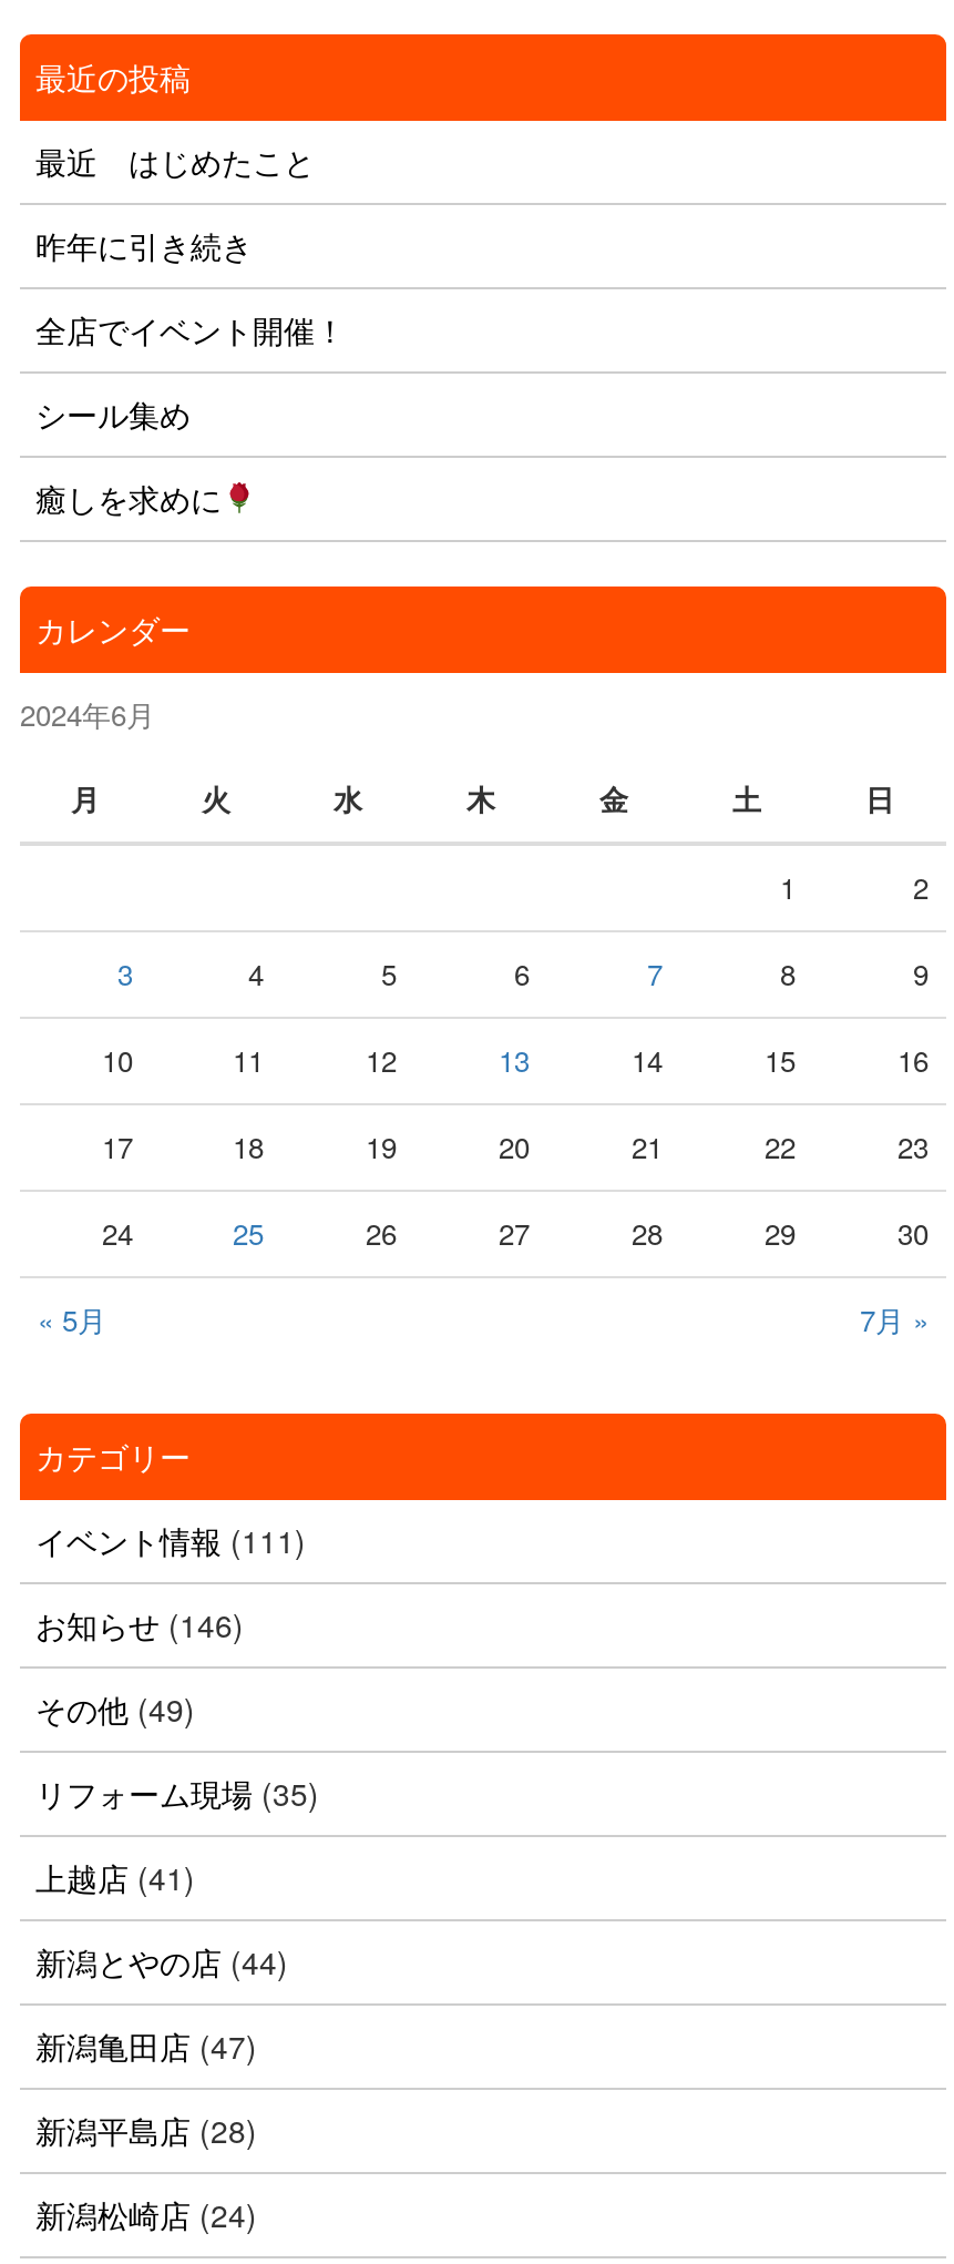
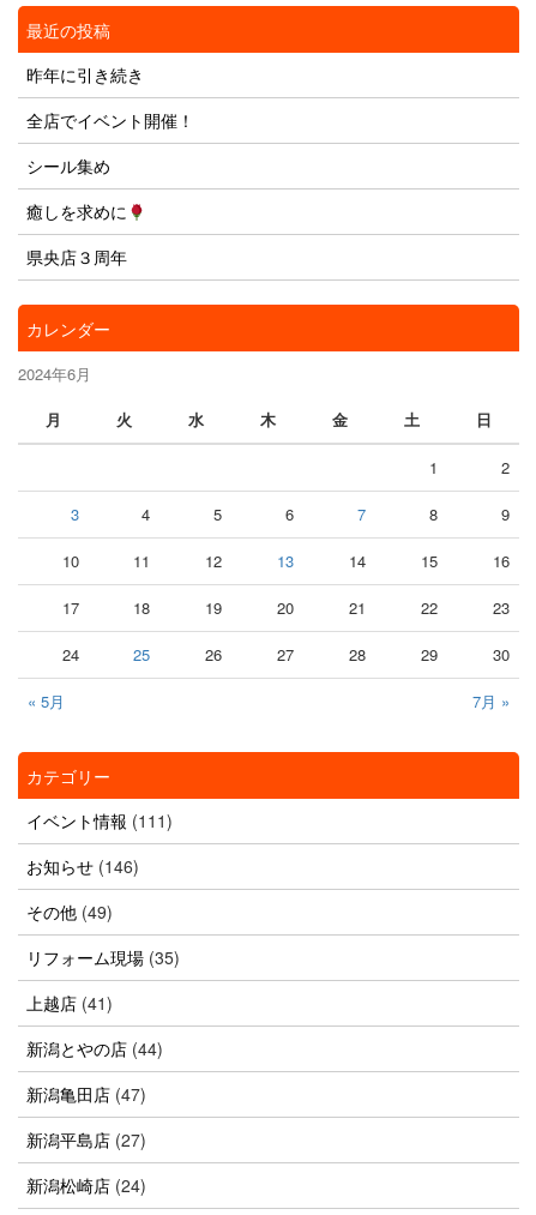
- 最近 はじめたこと

moved up: 昨年に引き続き | 全店でイベント開催！ | シール集め | 癒しを求めに

+ 県央店３周年

- 新潟平島店(28)
+ 新潟平島店(27)
